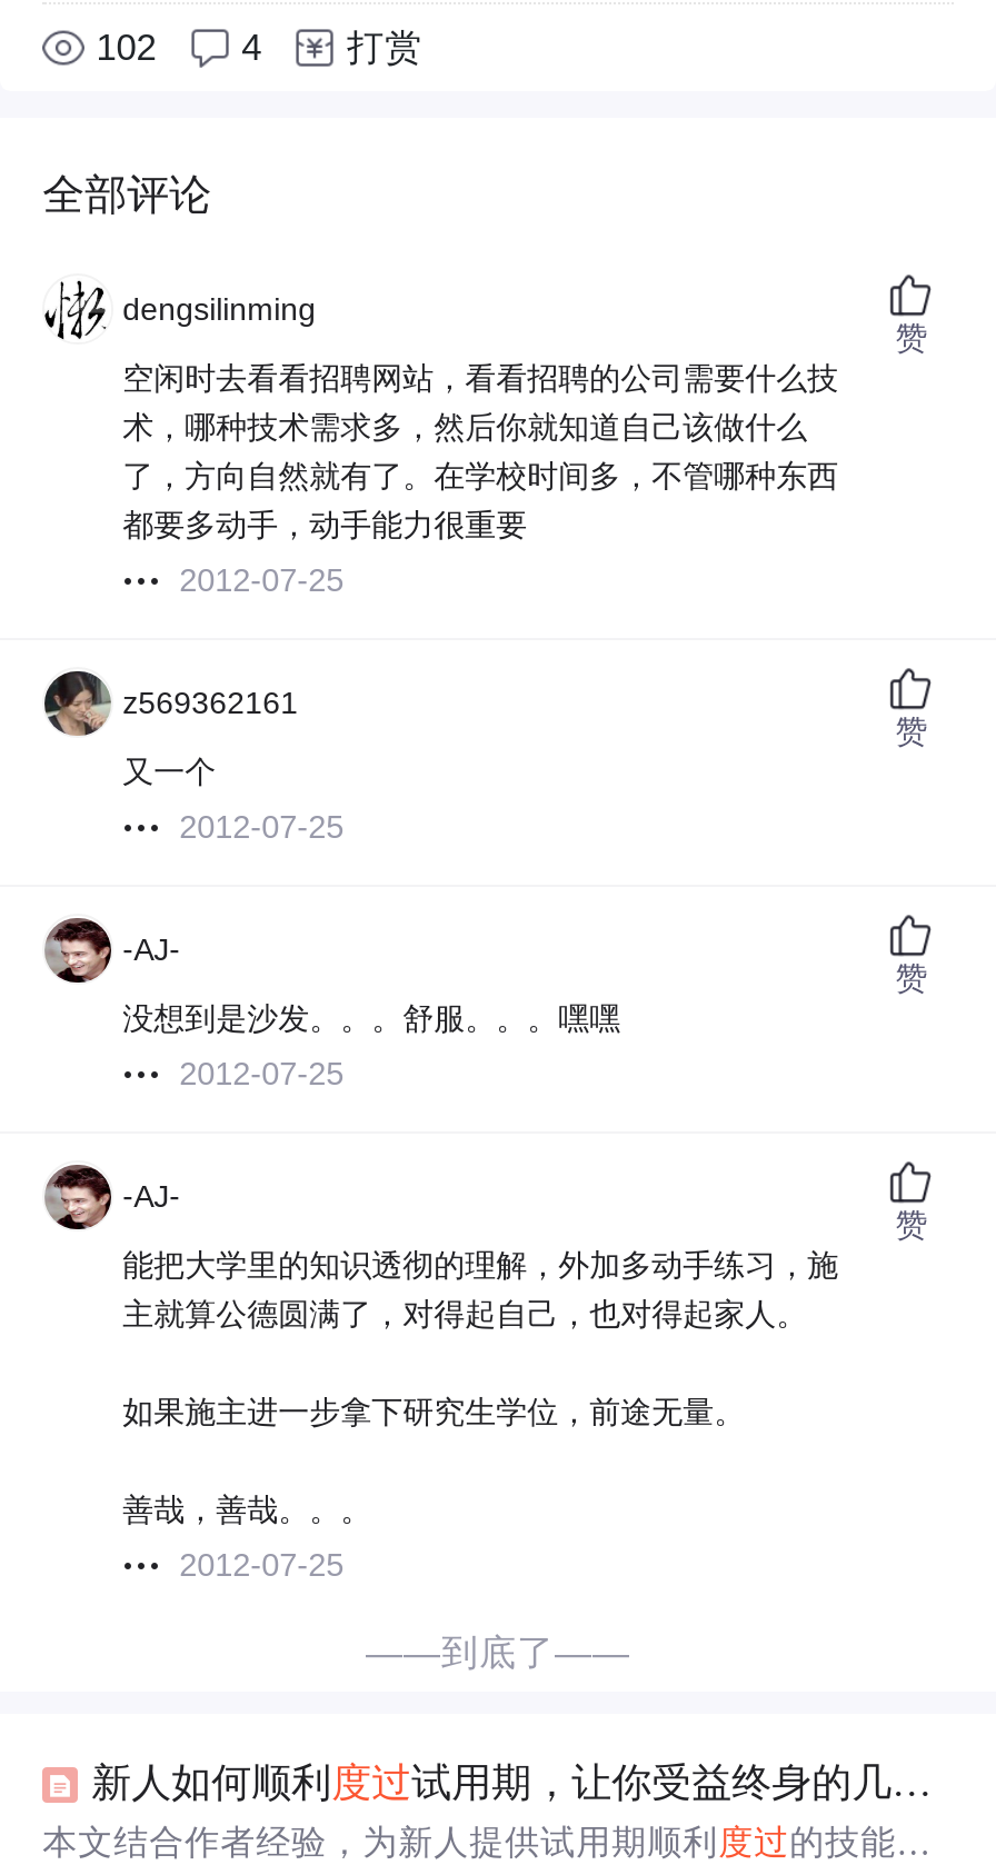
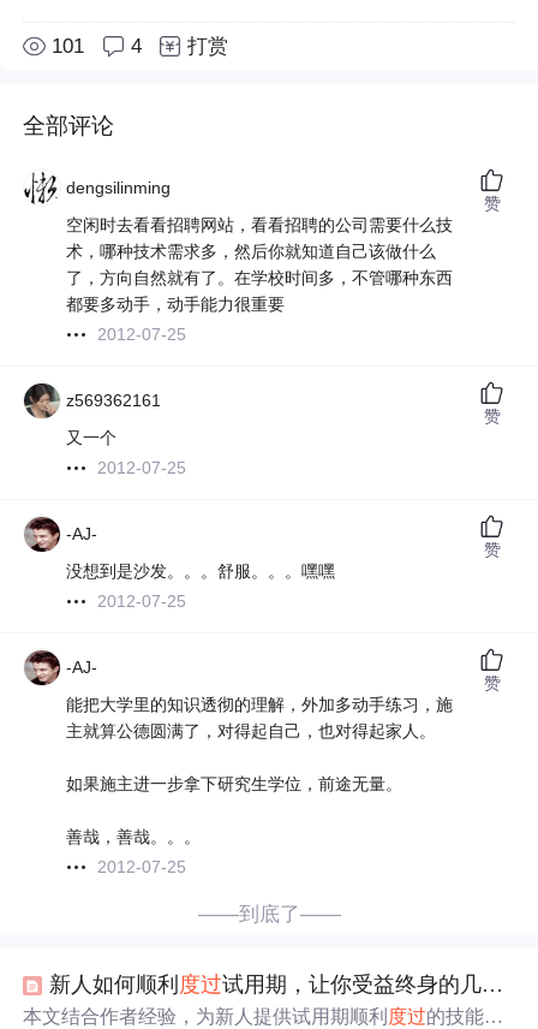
- 102
+ 101
